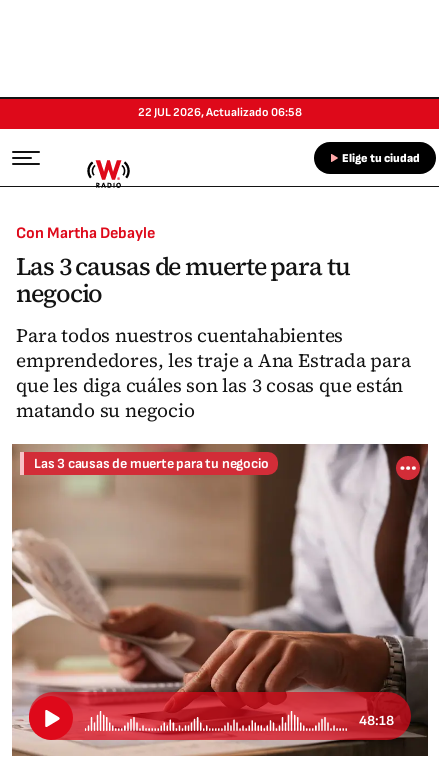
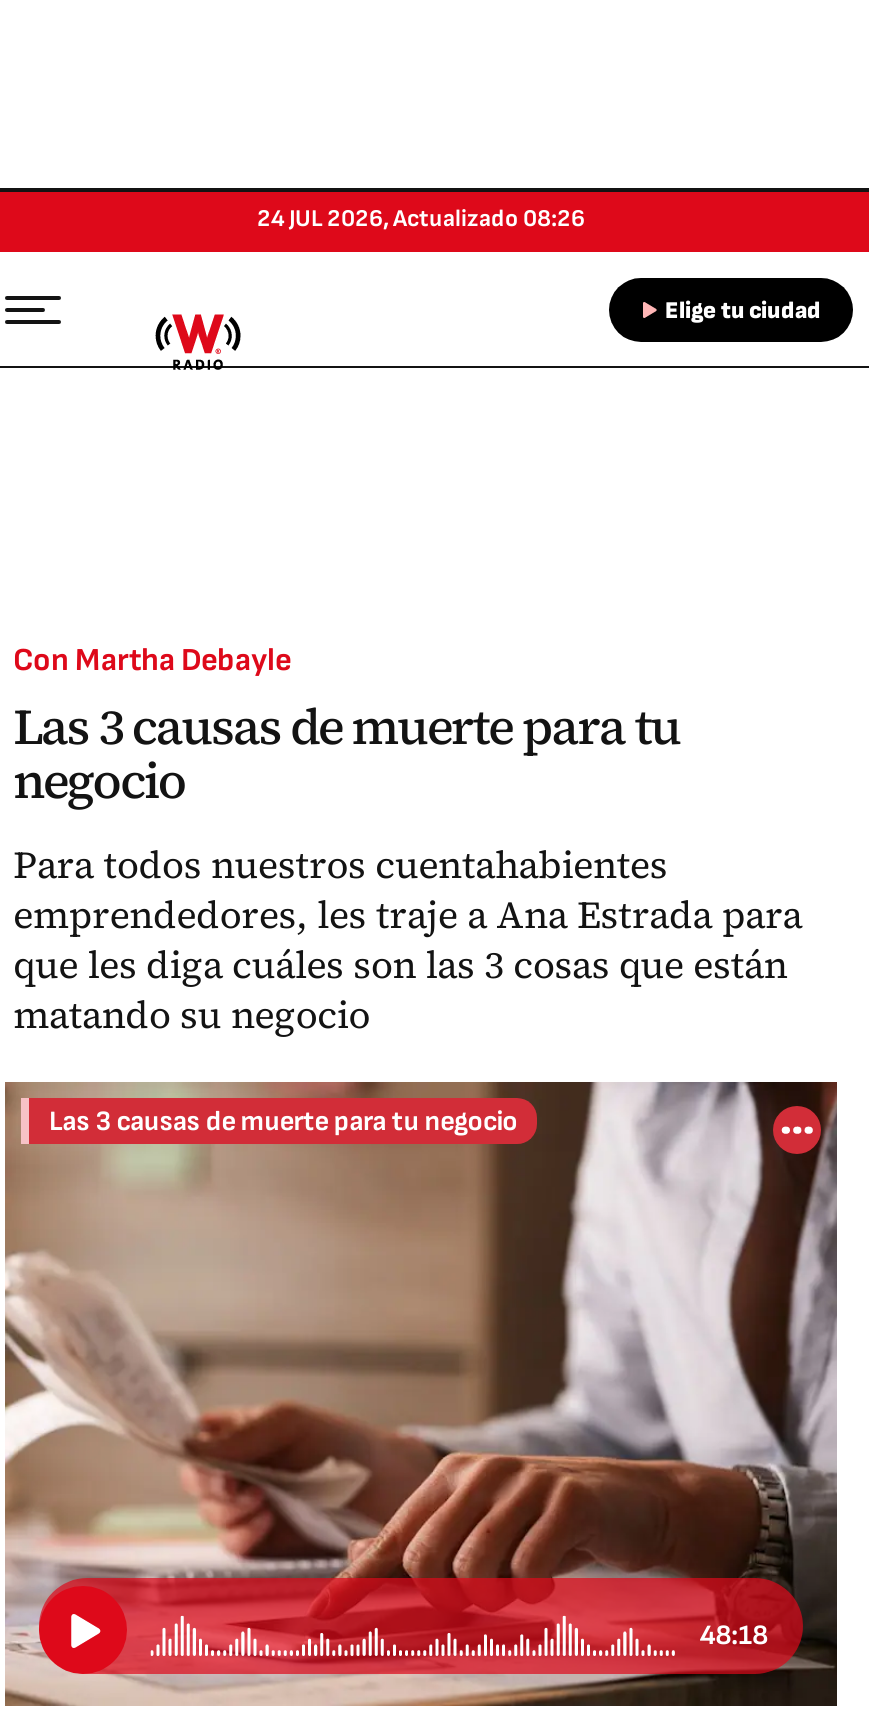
- 22 JUL 2026,Actualizado 06:58
+ 24 JUL 2026,Actualizado 08:26
